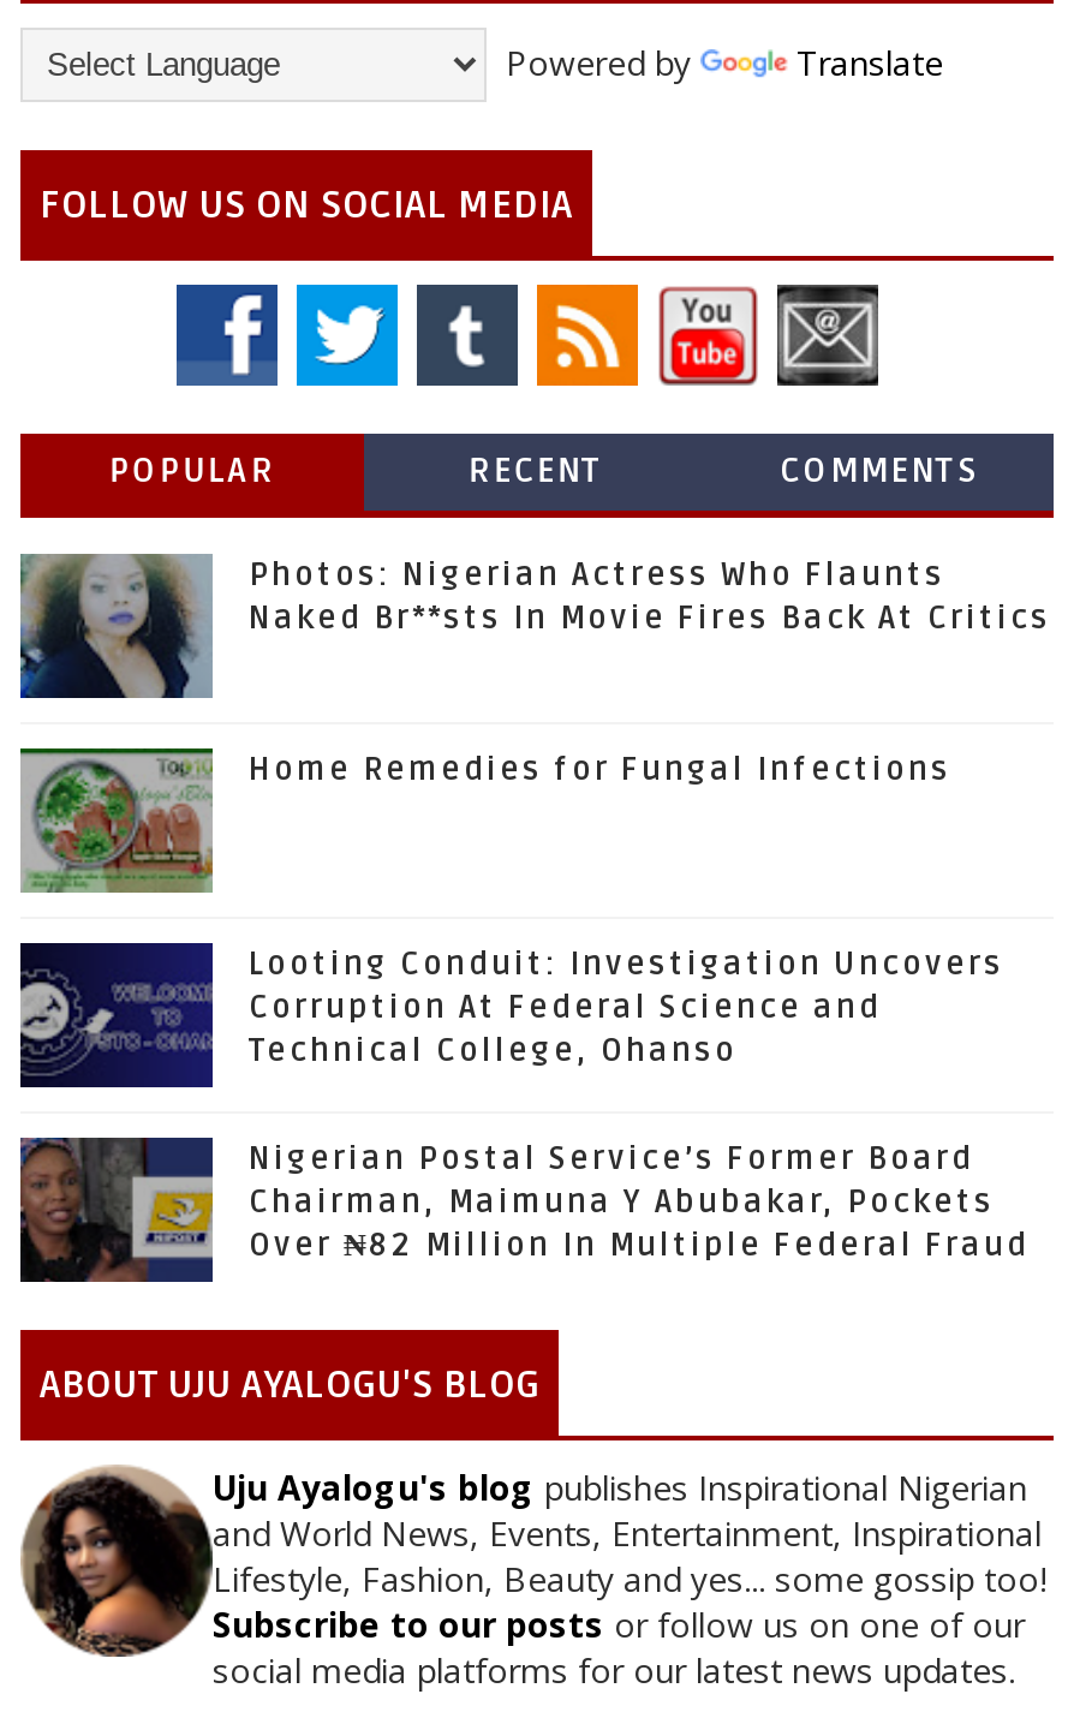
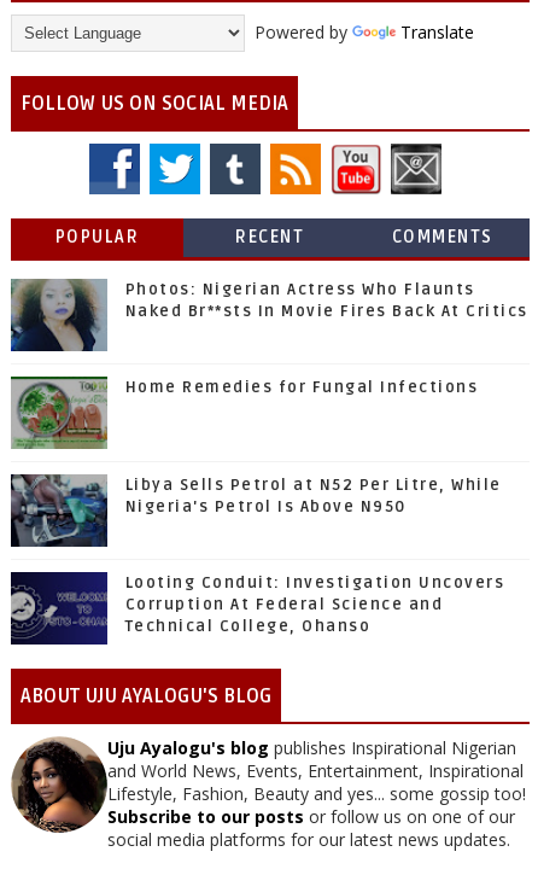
+ [image]
+ Libya Sells Petrol at N52 Per Litre, While
+ Nigeria's Petrol Is Above N950

moved down: [image] | Looting Conduit: Investigation Uncovers | Corruption At Federal Science and | Technical College, Ohanso

- [image]
- Nigerian Postal Service’s Former Board
- Chairman, Maimuna Y Abubakar, Pockets
- Over ₦82 Million In Multiple Federal Fraud
